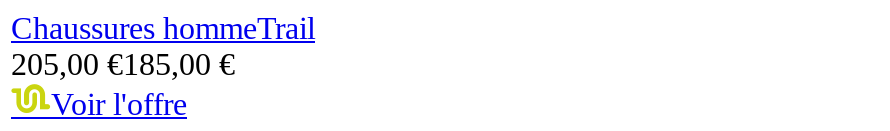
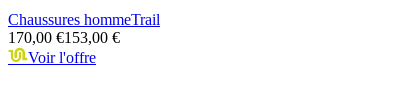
- 205,00 €185,00 €
+ 170,00 €153,00 €
